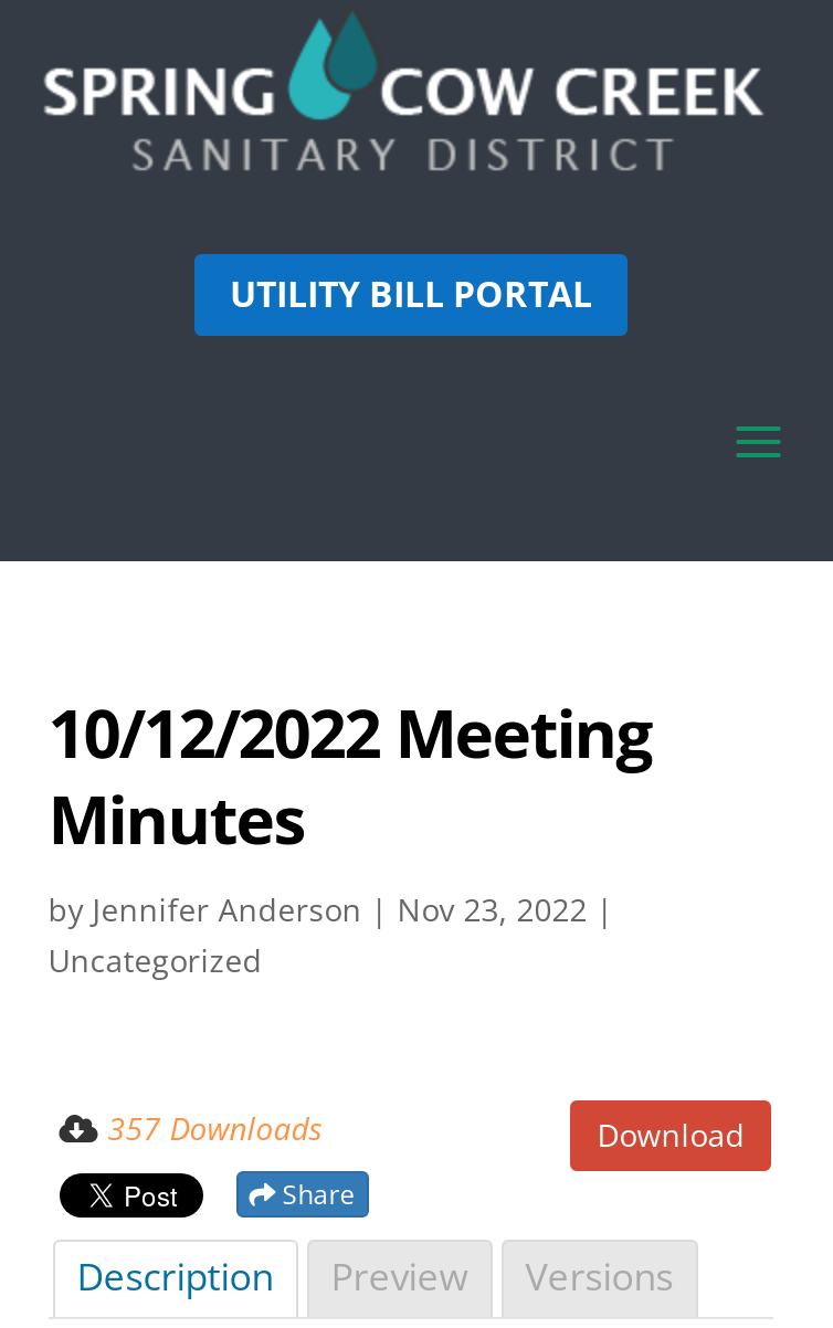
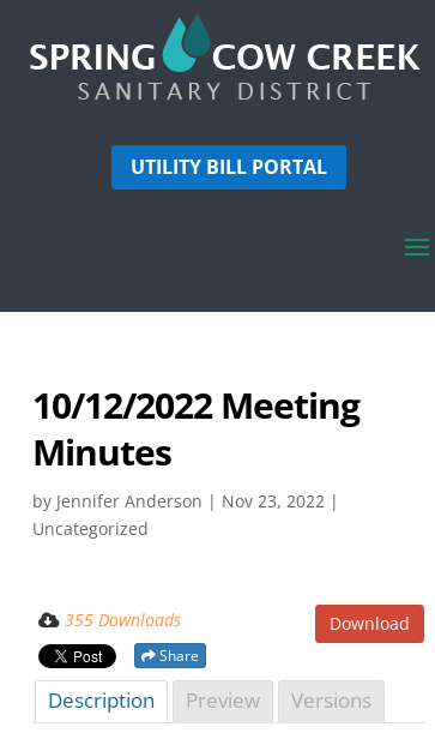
- 357 Downloads
+ 355 Downloads
